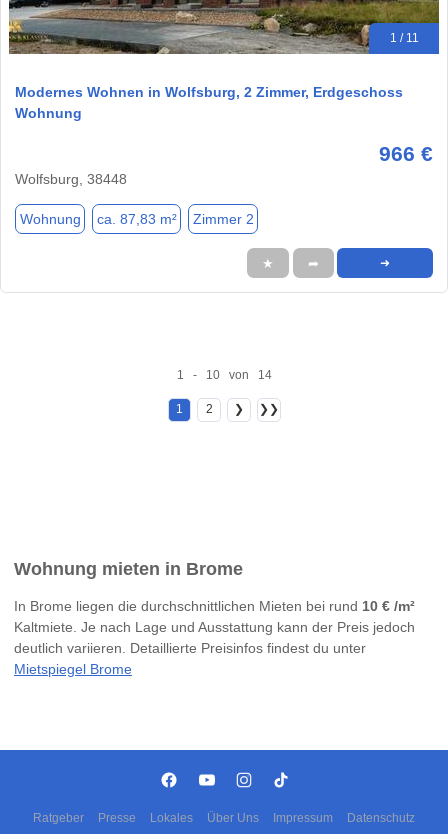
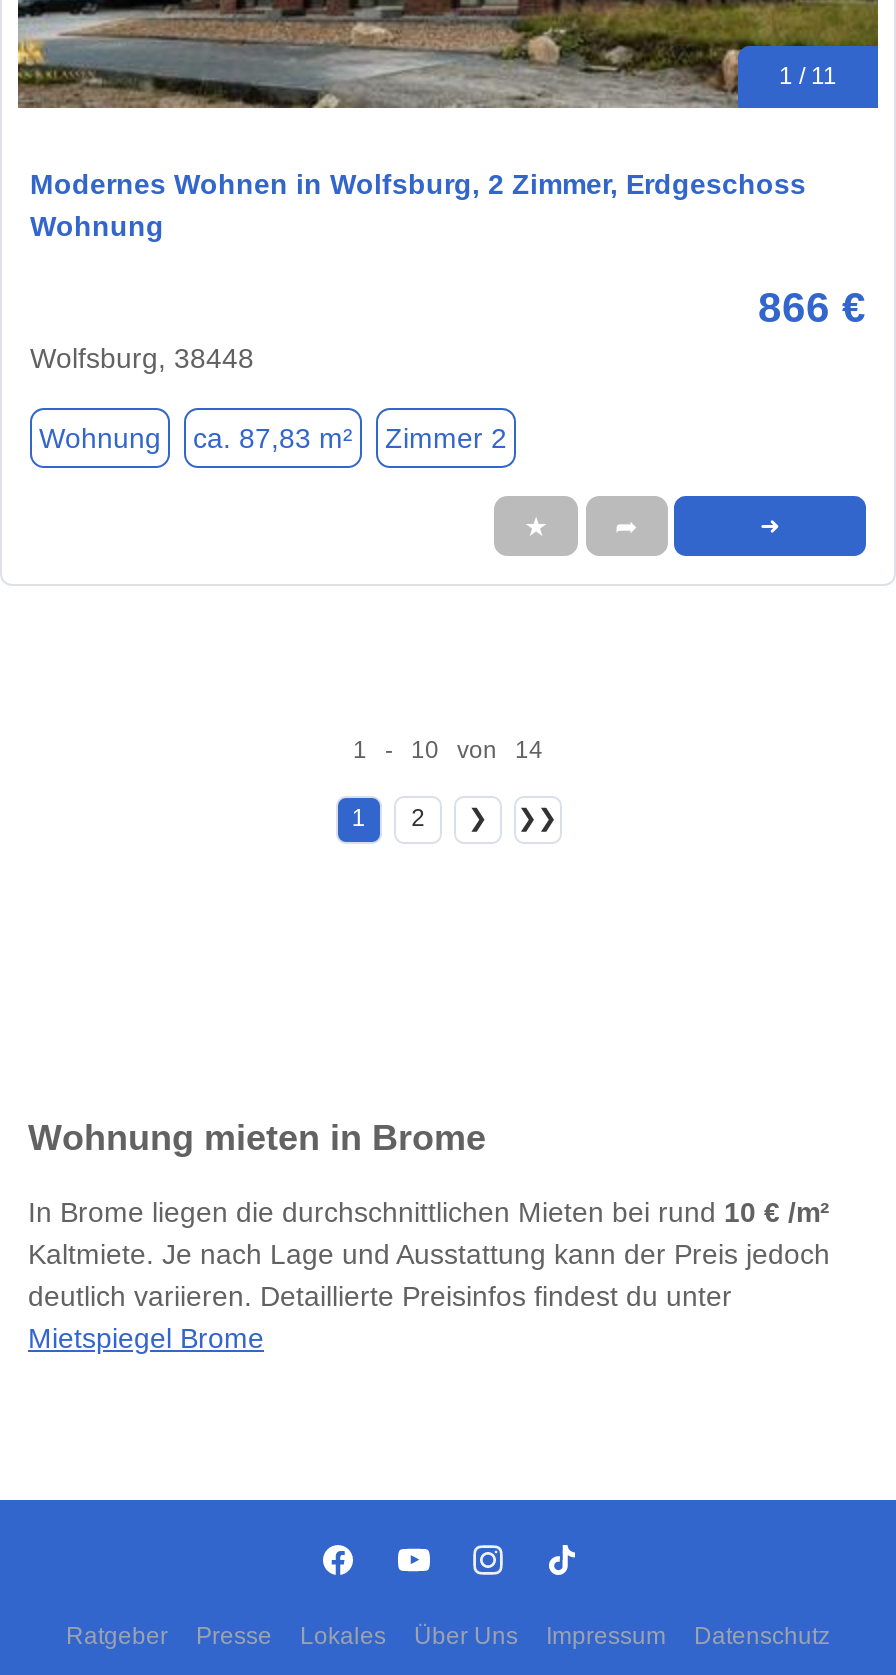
- 966 €
+ 866 €
